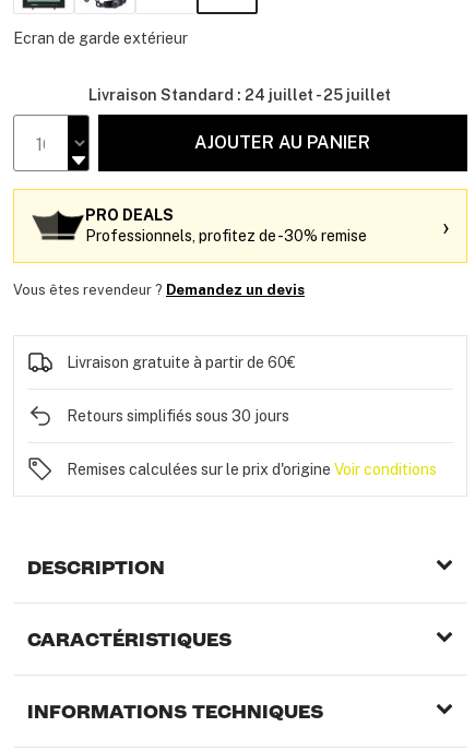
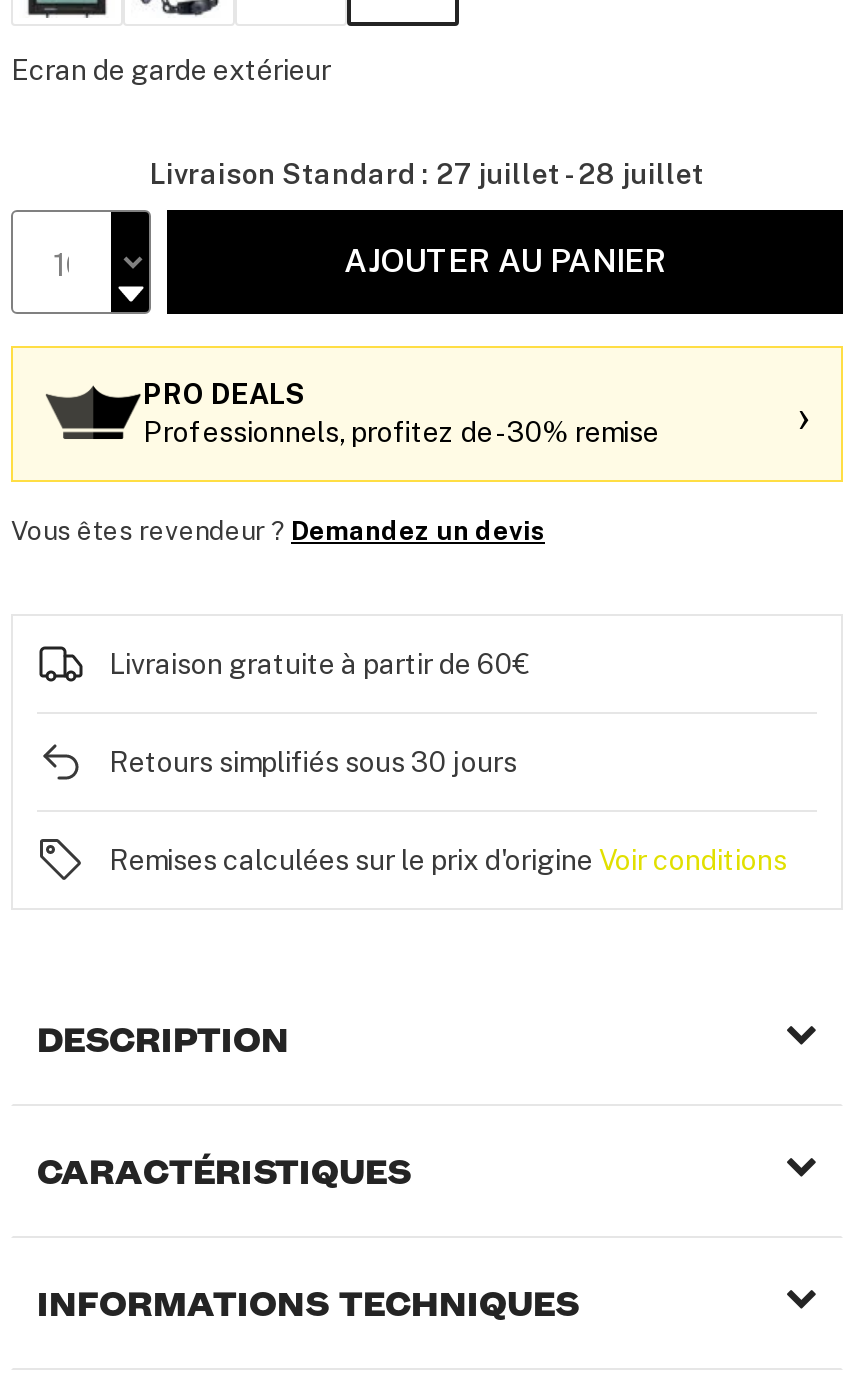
- Livraison Standard : 24 juillet - 25 juillet
+ Livraison Standard : 27 juillet - 28 juillet
